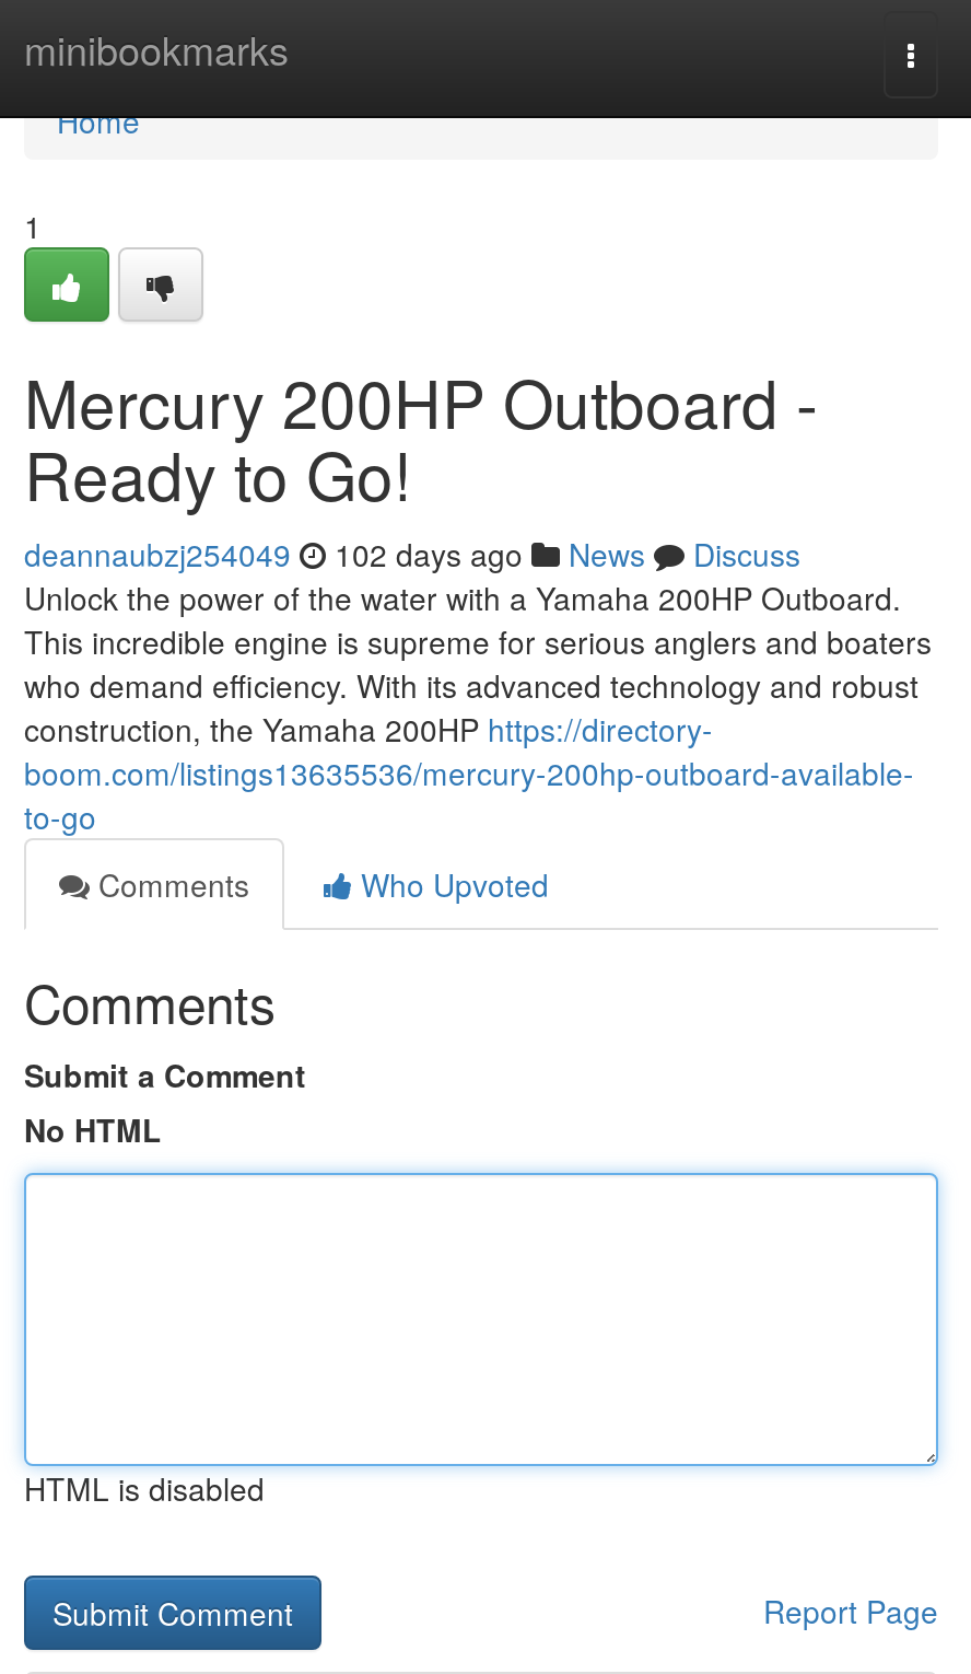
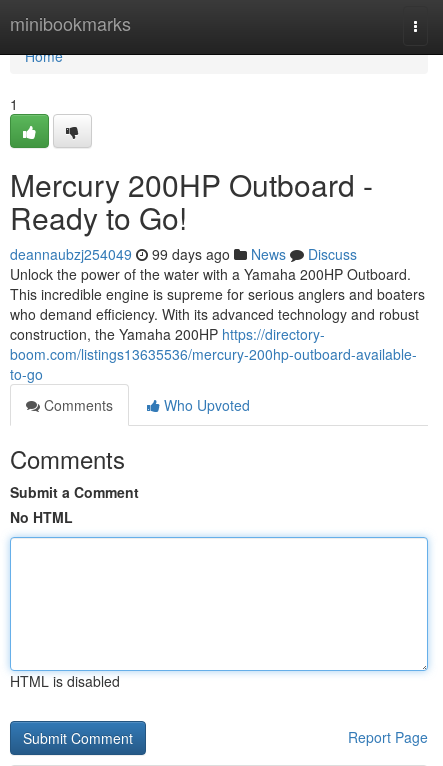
- deannaubzj254049 102 days ago News Discuss
+ deannaubzj254049 99 days ago News Discuss
